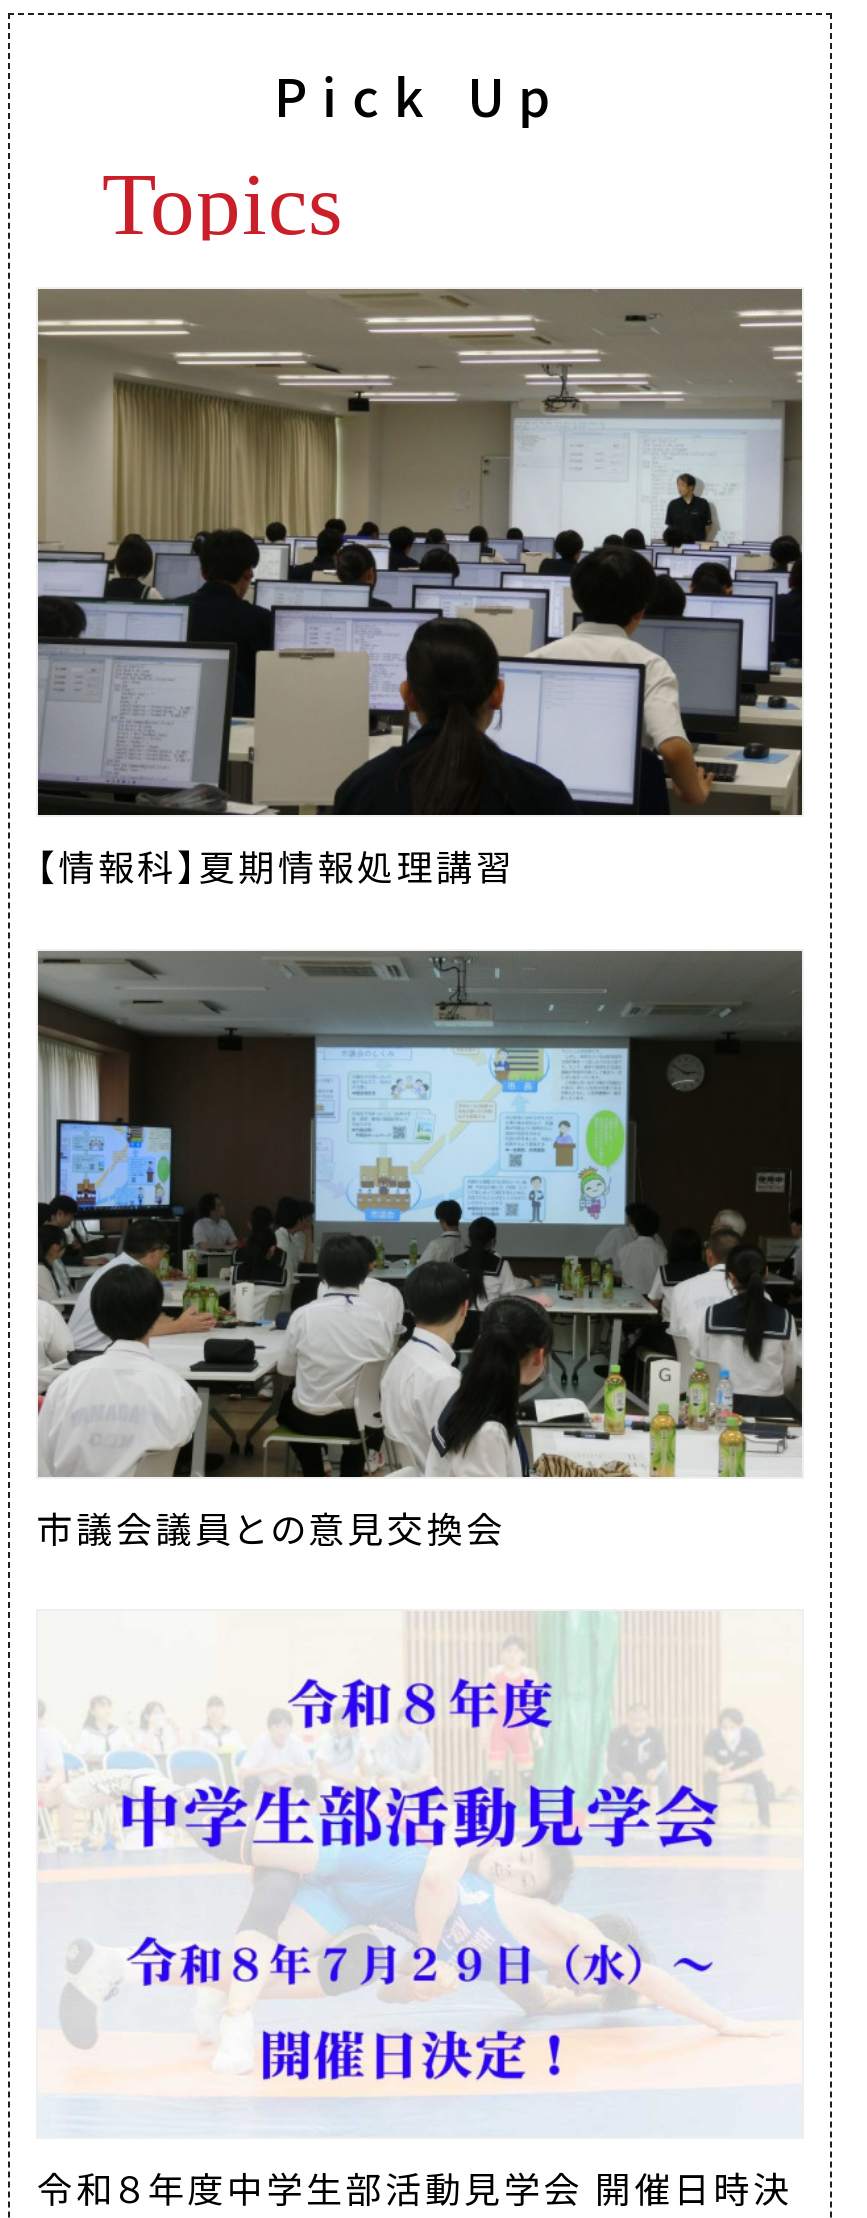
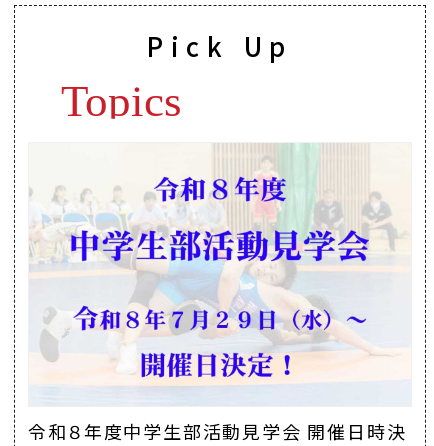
- [image]
- 【情報科】夏期情報処理講習

- [image]
- 市議会議員との意見交換会
